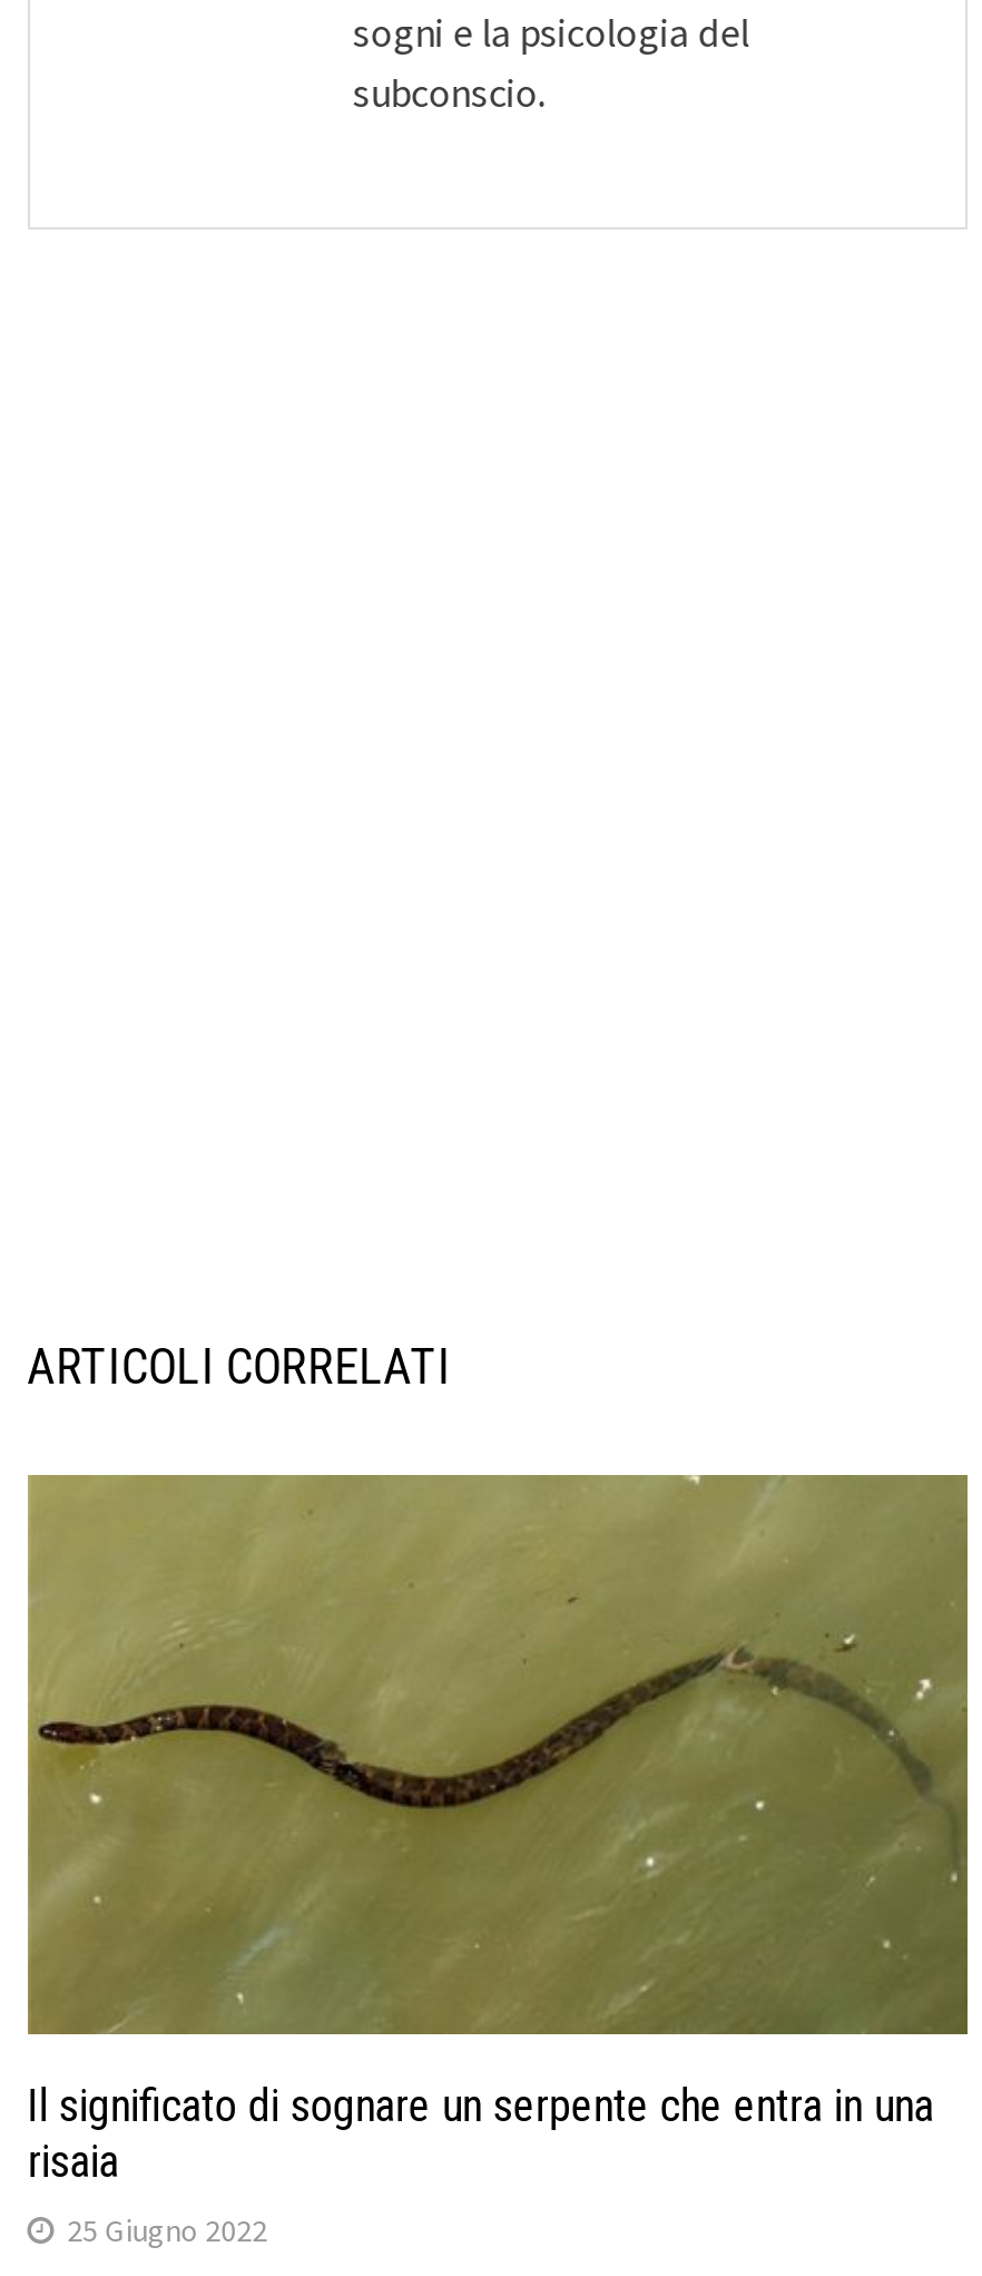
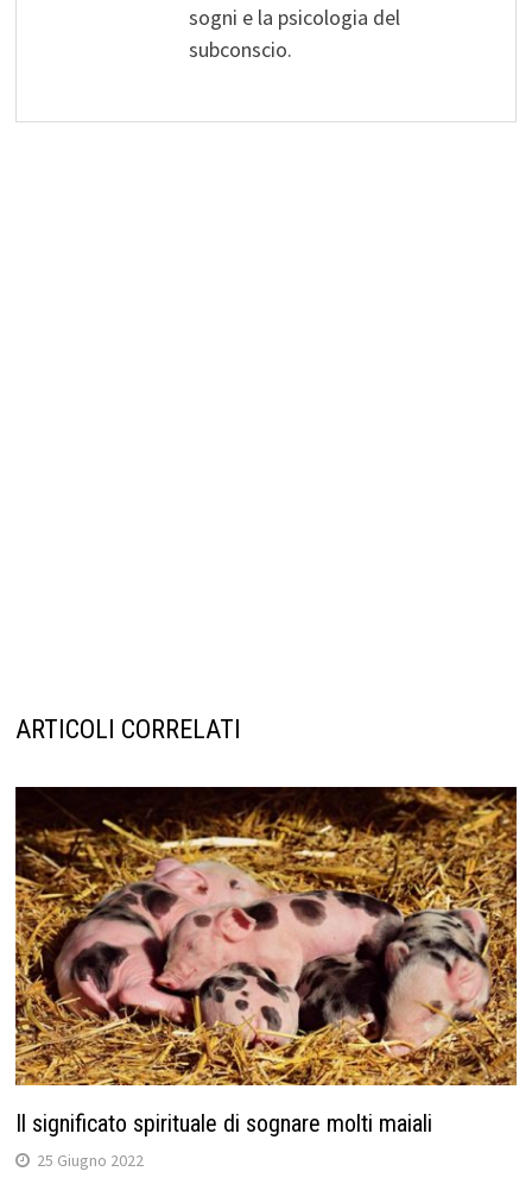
- [image]
- Il significato di sognare un serpente che entra in una
- risaia
+ [image]
+ Il significato spirituale di sognare molti maiali
